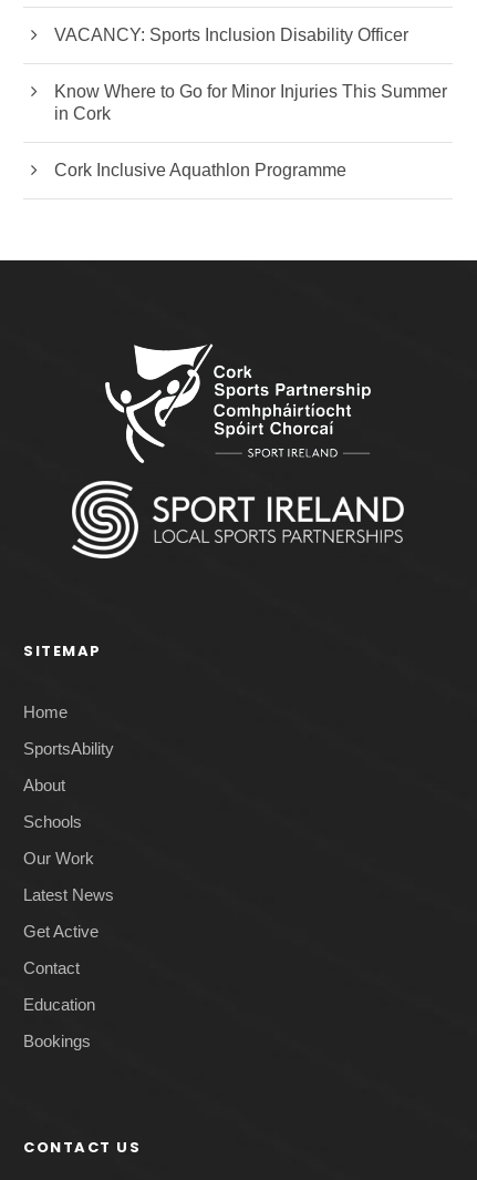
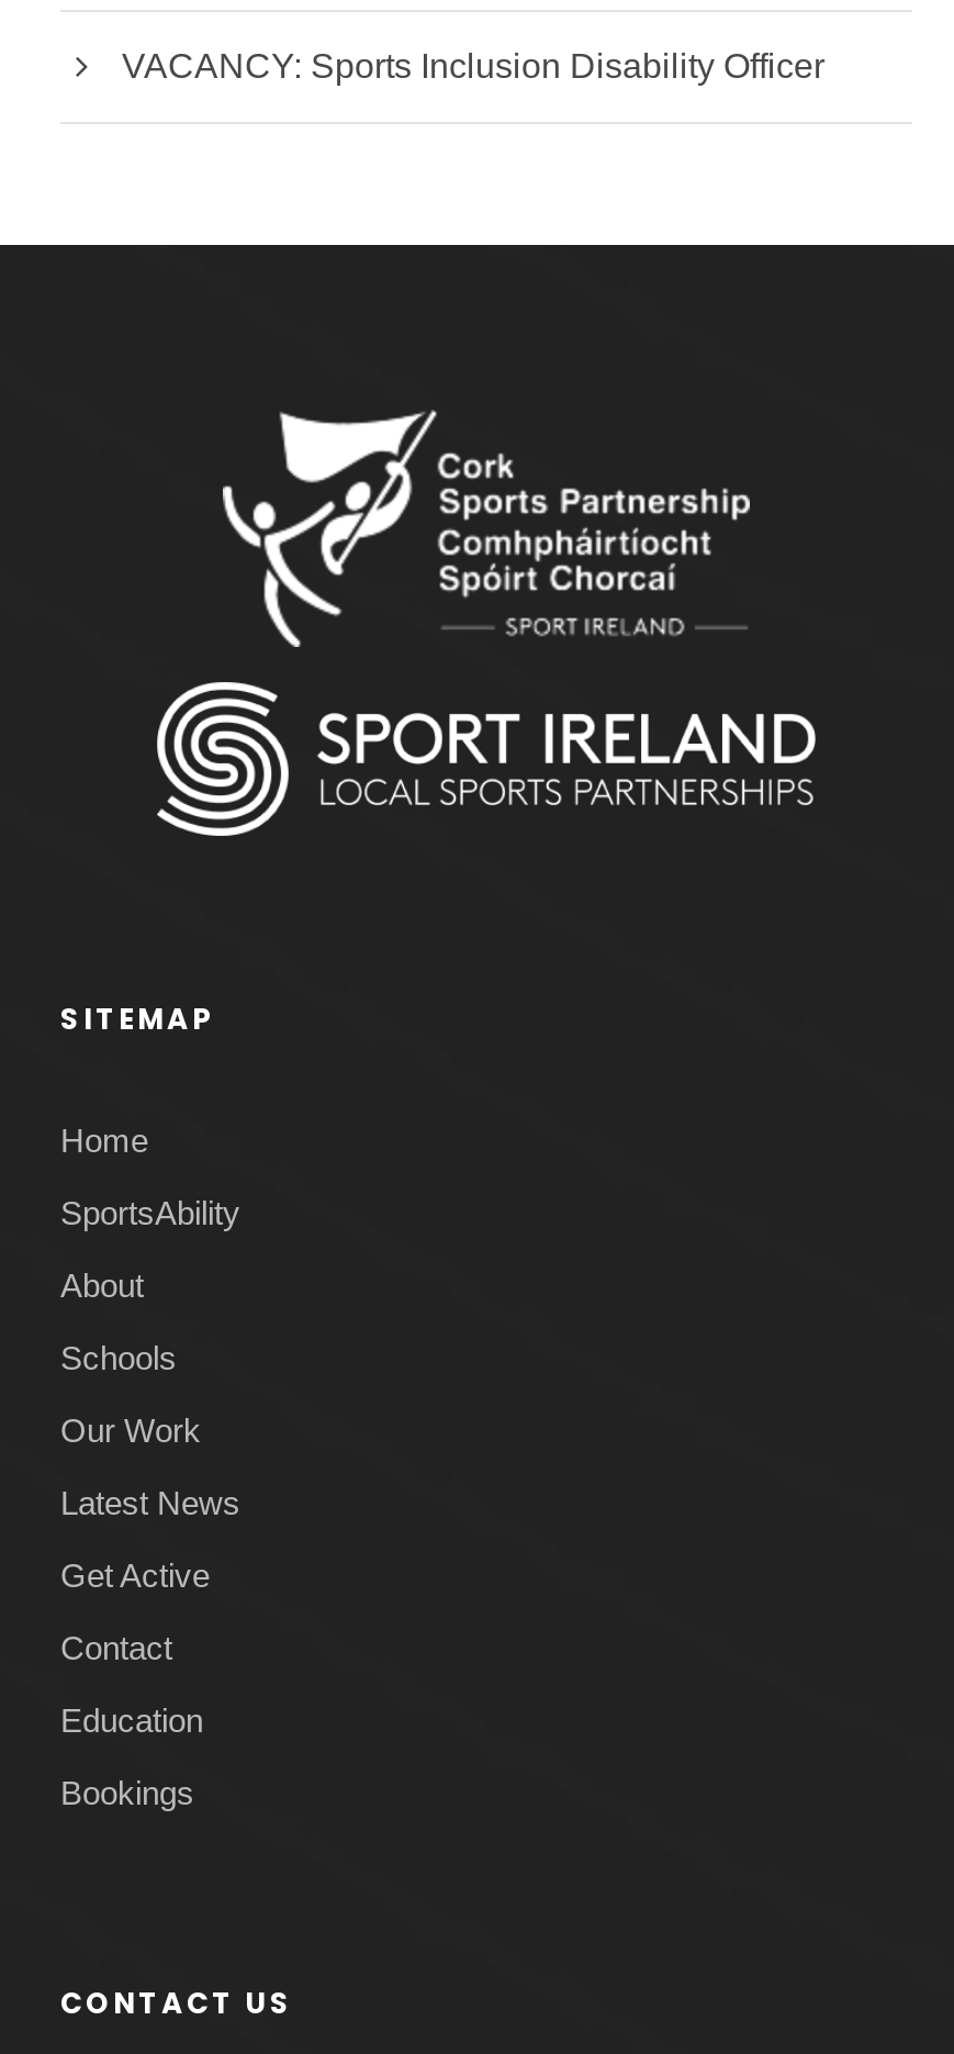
- Know Where to Go for Minor Injuries This Summer
- in Cork
- Cork Inclusive Aquathlon Programme
